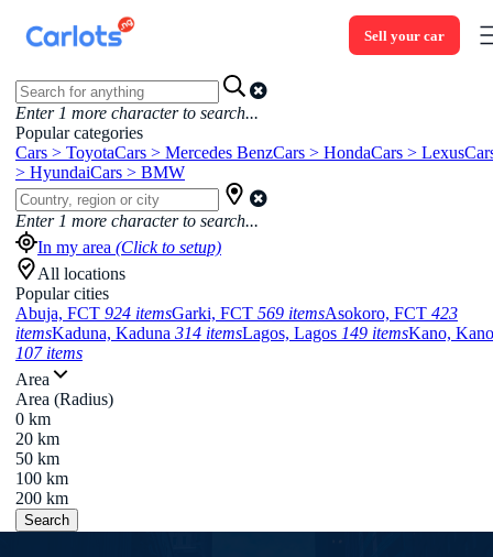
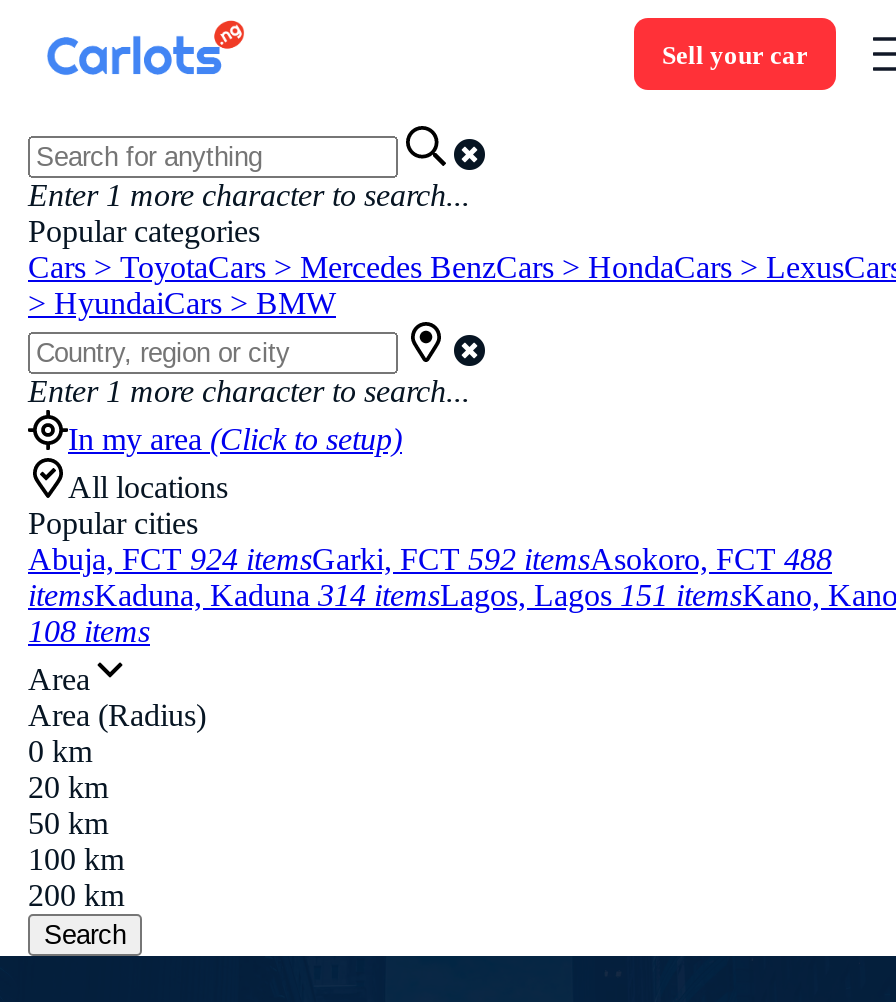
- Abuja, FCT 924 itemsGarki, FCT 569 itemsAsokoro, FCT 423
+ Abuja, FCT 924 itemsGarki, FCT 592 itemsAsokoro, FCT 488

- itemsKaduna, Kaduna 314 itemsLagos, Lagos 149 itemsKano, Kano
+ itemsKaduna, Kaduna 314 itemsLagos, Lagos 151 itemsKano, Kano

- 107 items
+ 108 items
